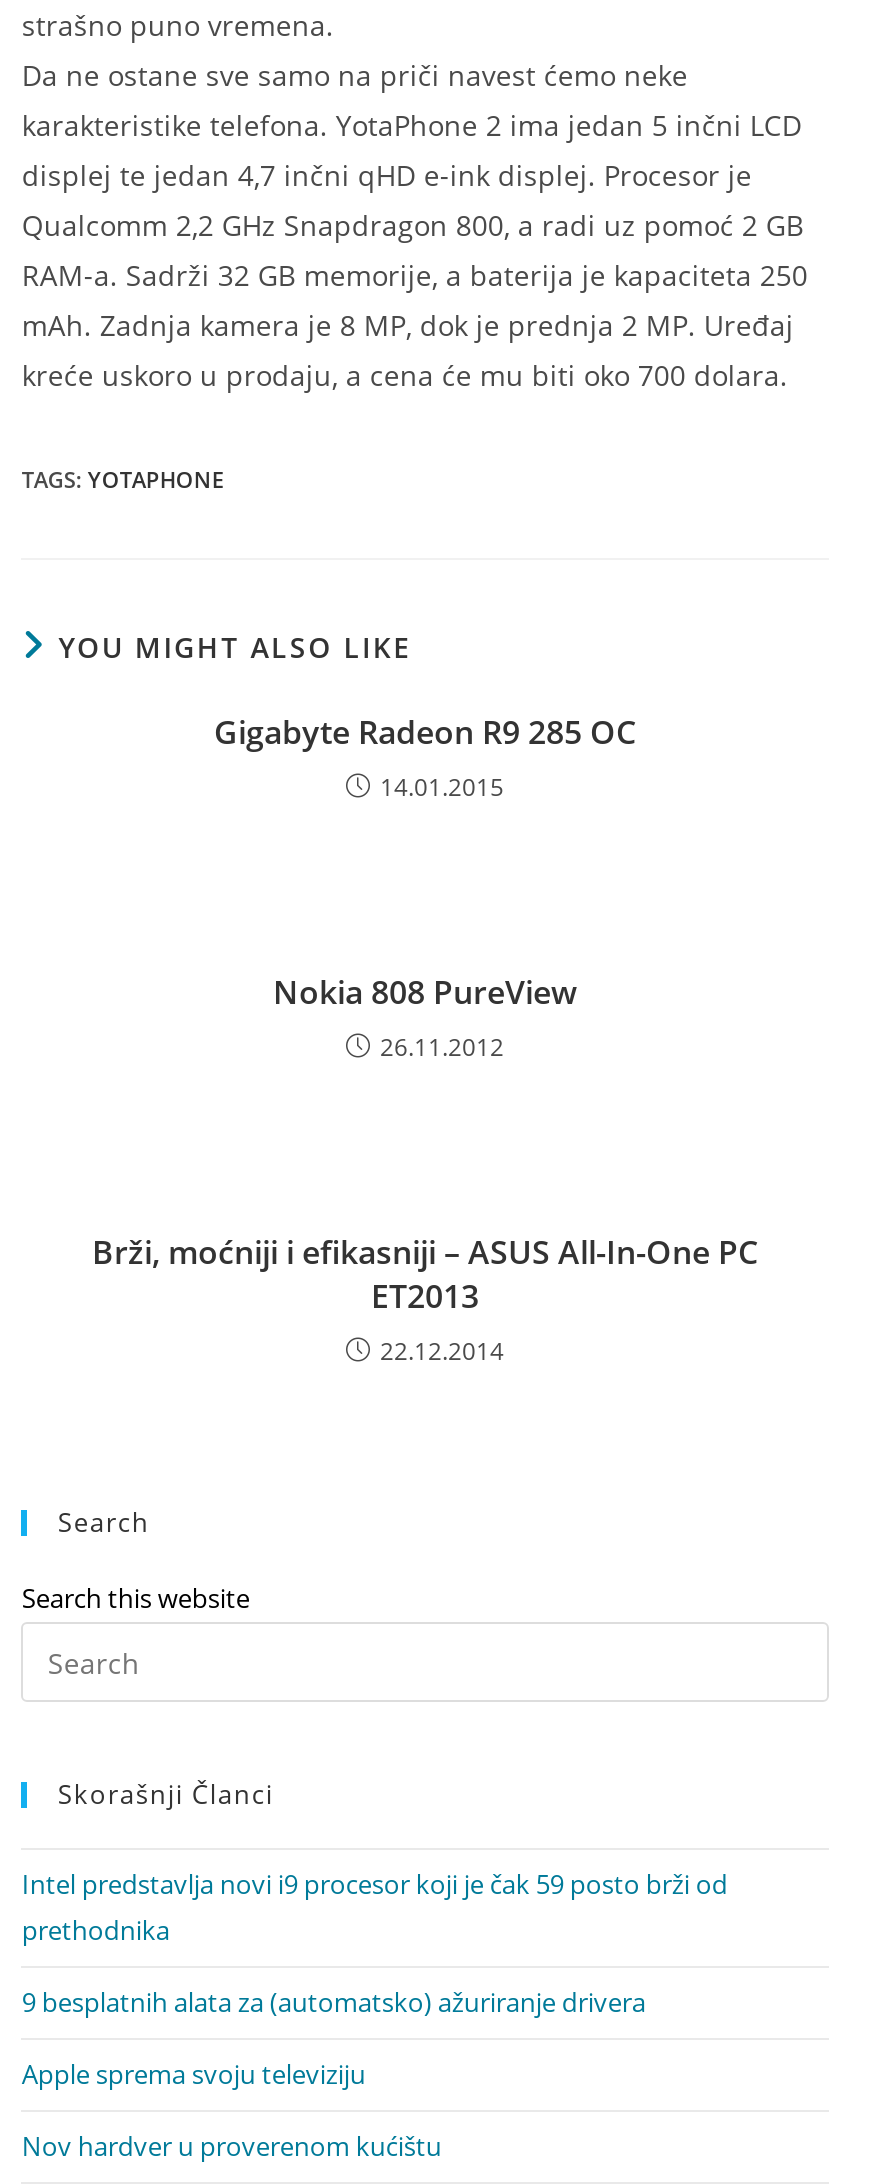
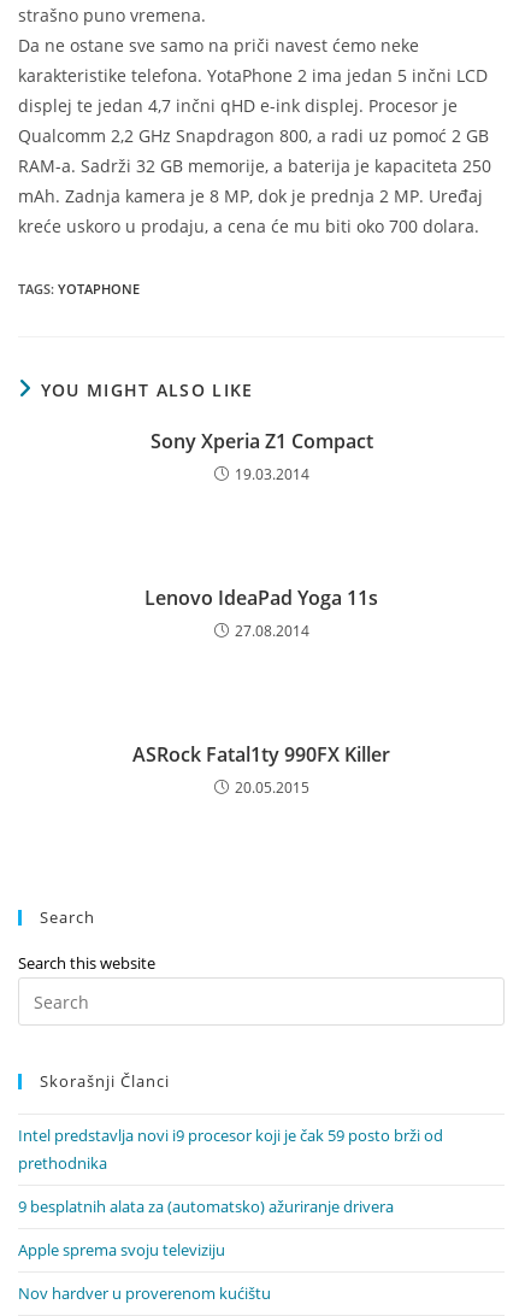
- Gigabyte Radeon R9 285 OC
- 14.01.2015
+ Sony Xperia Z1 Compact
+ 19.03.2014

- Nokia 808 PureView
- 26.11.2012
+ Lenovo IdeaPad Yoga 11s
+ 27.08.2014

- Brži, moćniji i efikasniji – ASUS All-In-One PC
- ET2013
- 22.12.2014
+ ASRock Fatal1ty 990FX Killer
+ 20.05.2015
